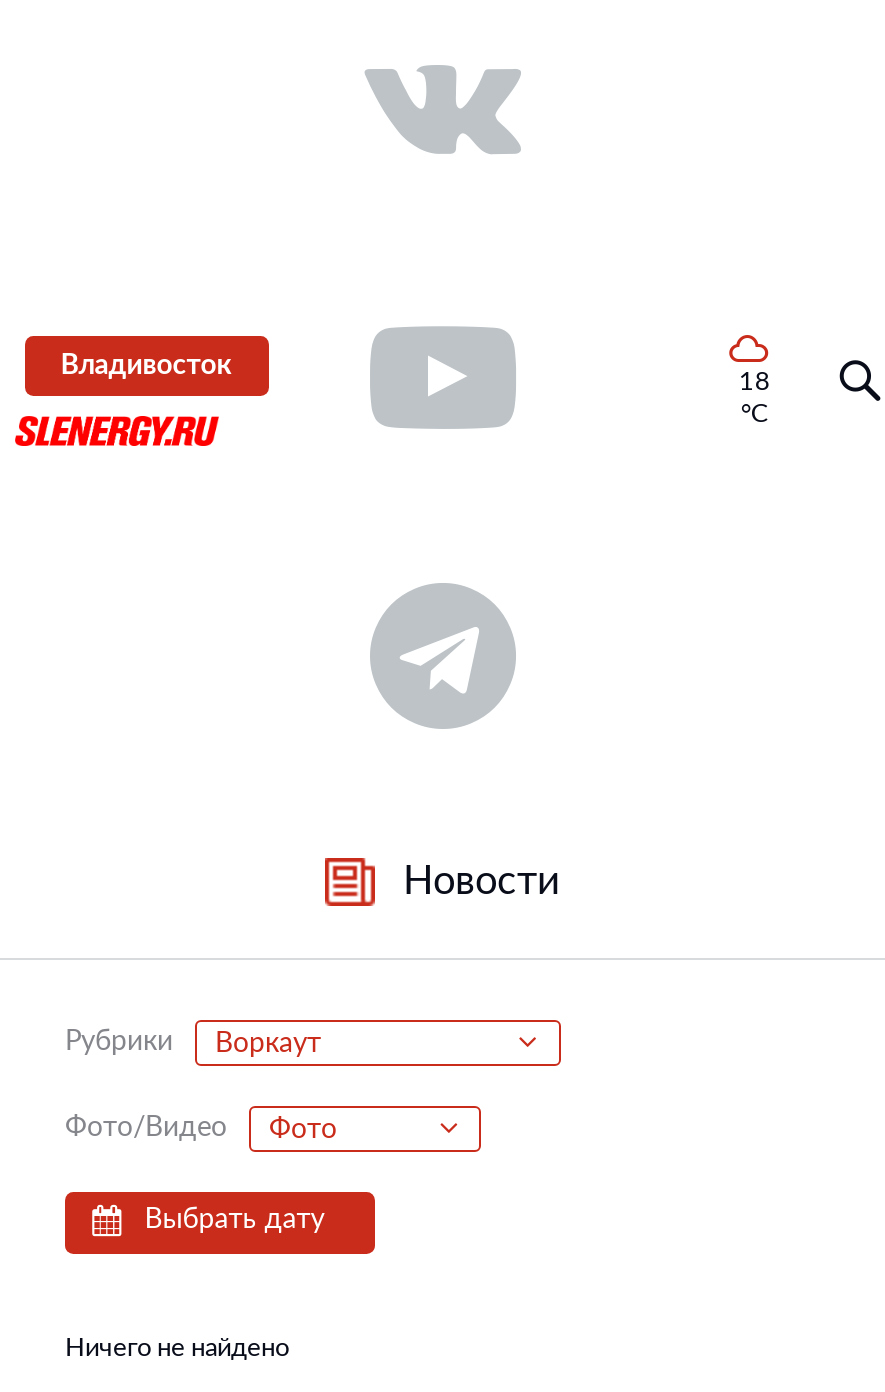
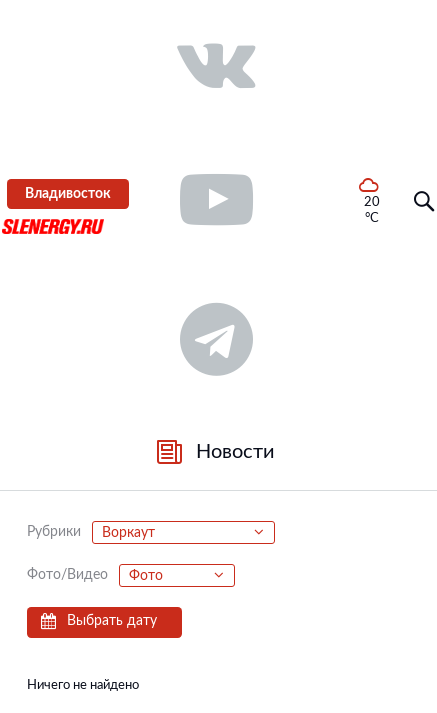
- 18
+ 20
